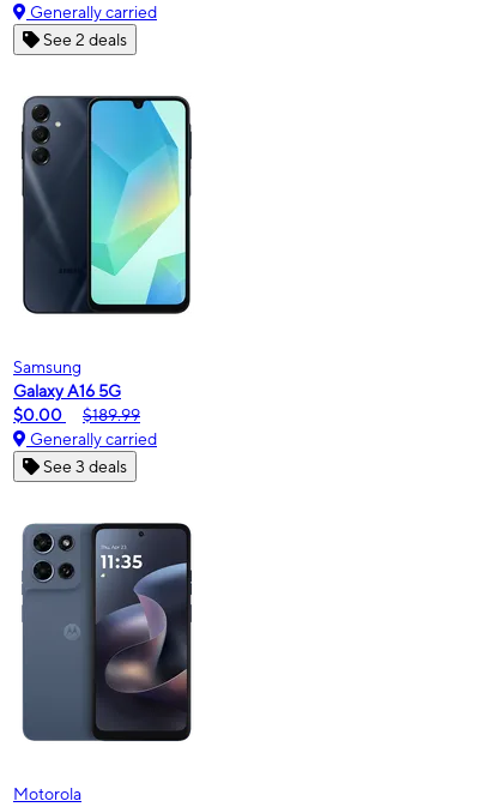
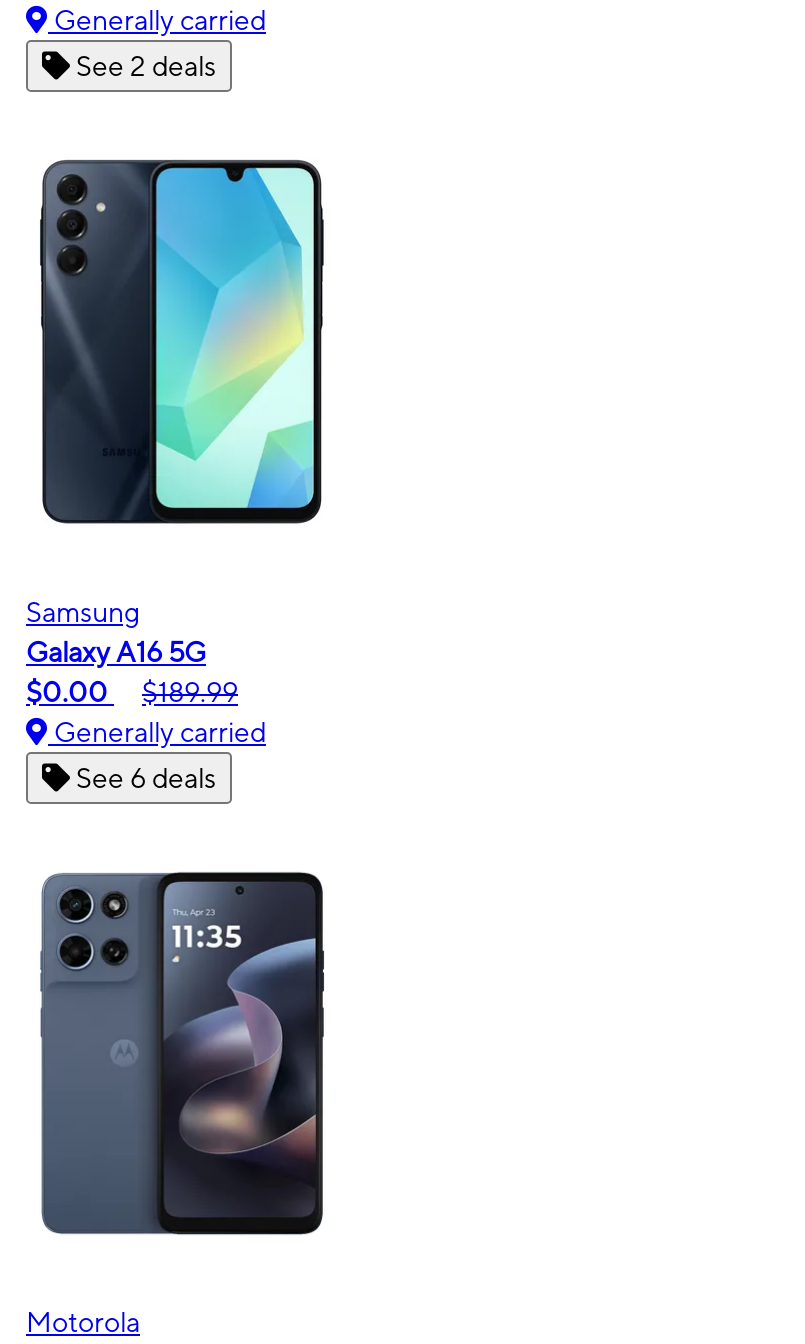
- See 3 deals
+ See 6 deals
